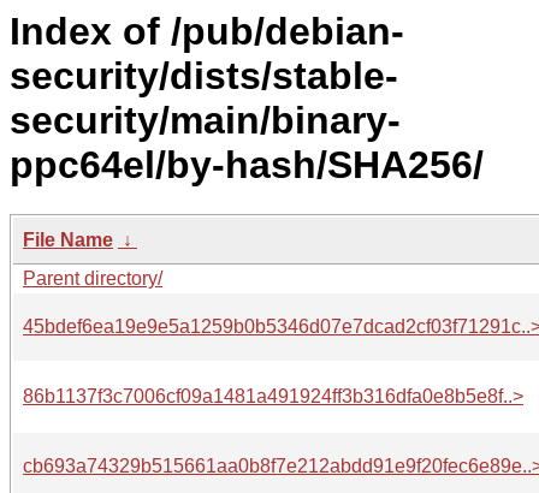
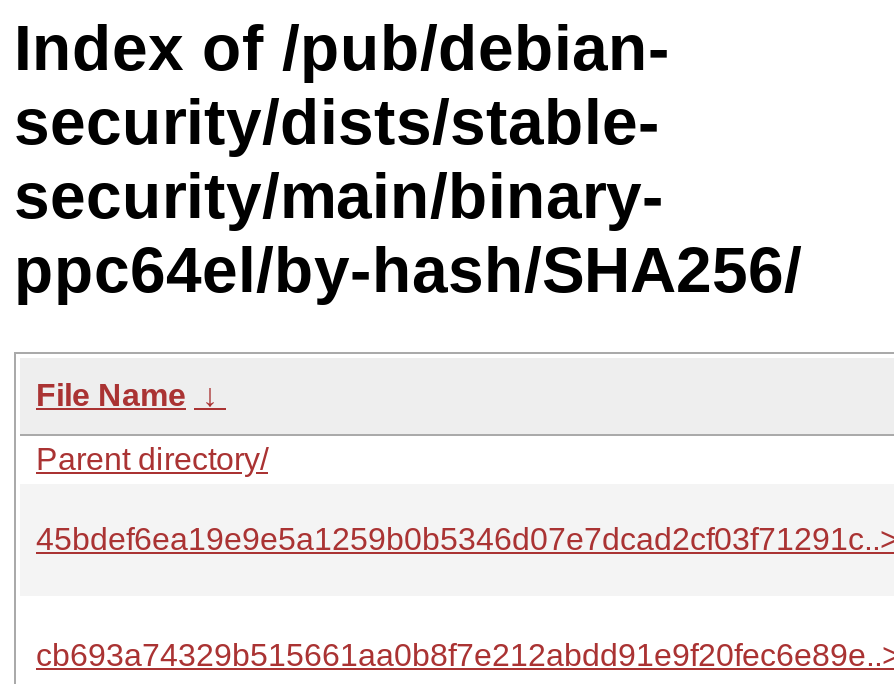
- 86b1137f3c7006cf09a1481a491924ff3b316dfa0e8b5e8f..>
